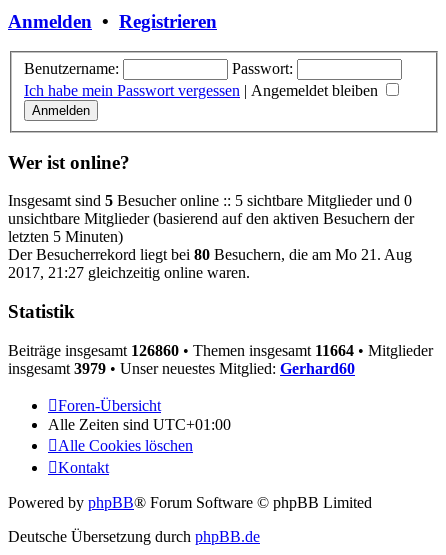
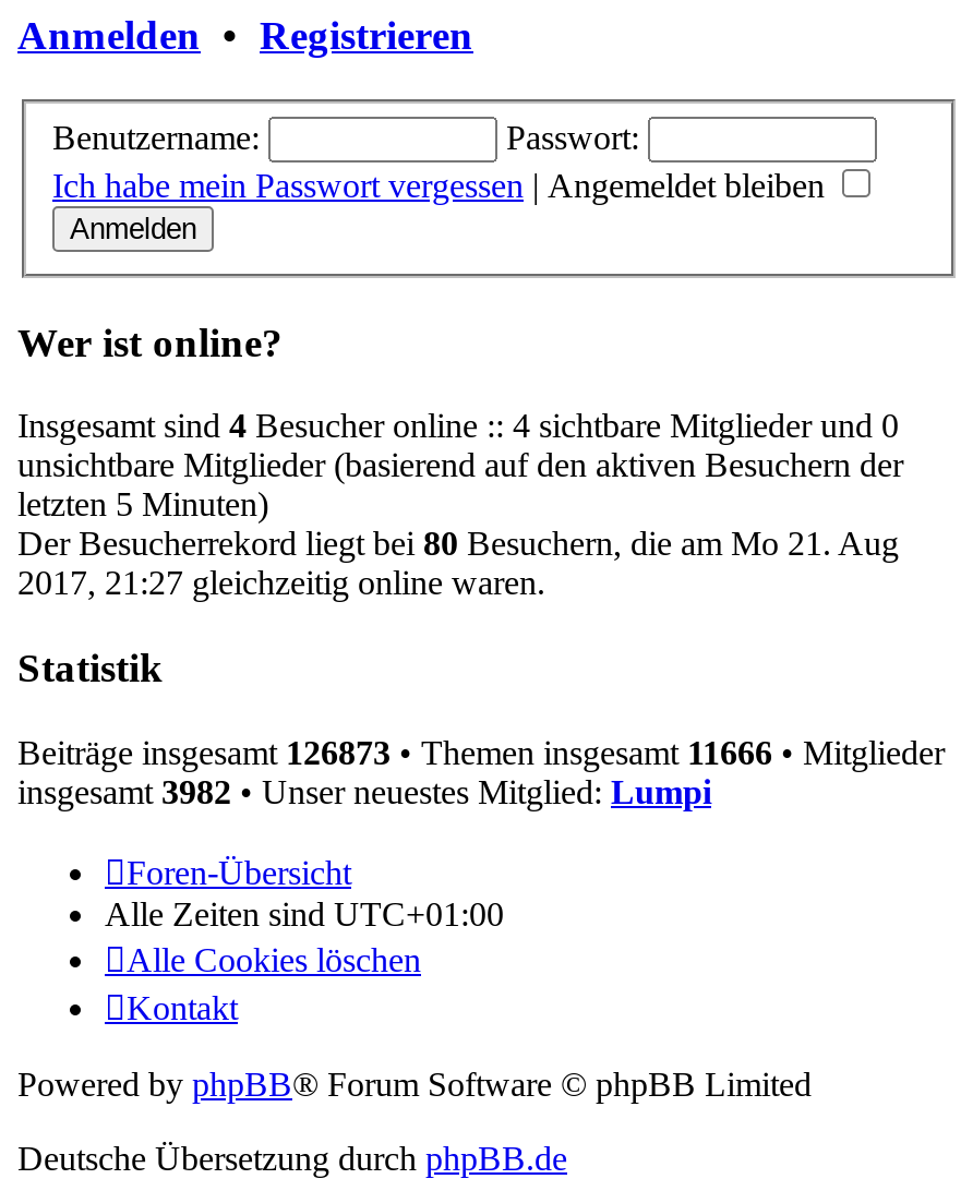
- Insgesamt sind 5 Besucher online :: 5 sichtbare Mitglieder und 0
+ Insgesamt sind 4 Besucher online :: 4 sichtbare Mitglieder und 0

- Beiträge insgesamt 126860 • Themen insgesamt 11664 • Mitglieder
+ Beiträge insgesamt 126873 • Themen insgesamt 11666 • Mitglieder

- insgesamt 3979 • Unser neuestes Mitglied: Gerhard60
+ insgesamt 3982 • Unser neuestes Mitglied: Lumpi
